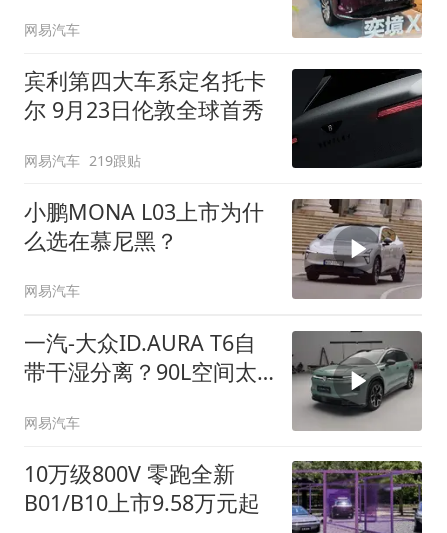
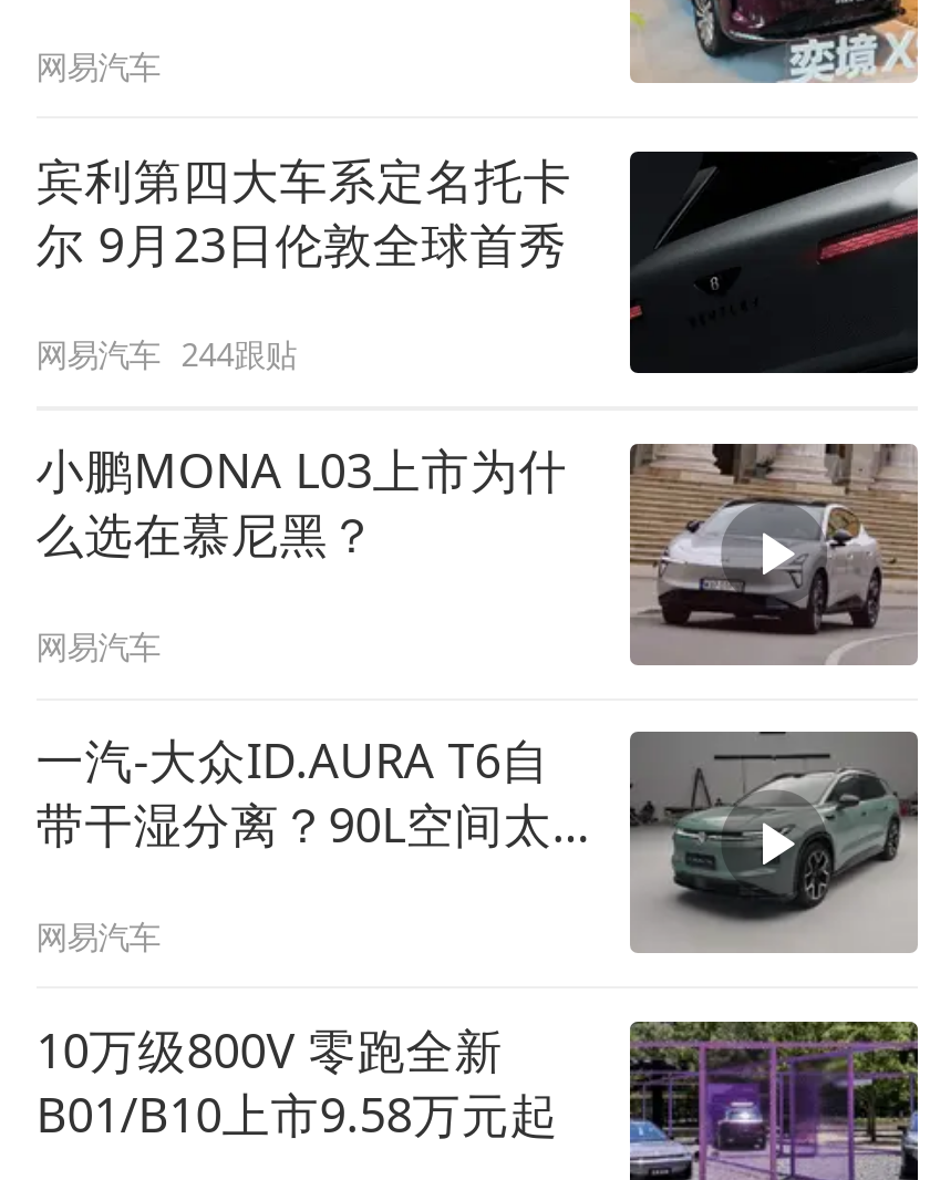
- 网易汽车 219跟贴
+ 网易汽车 244跟贴
